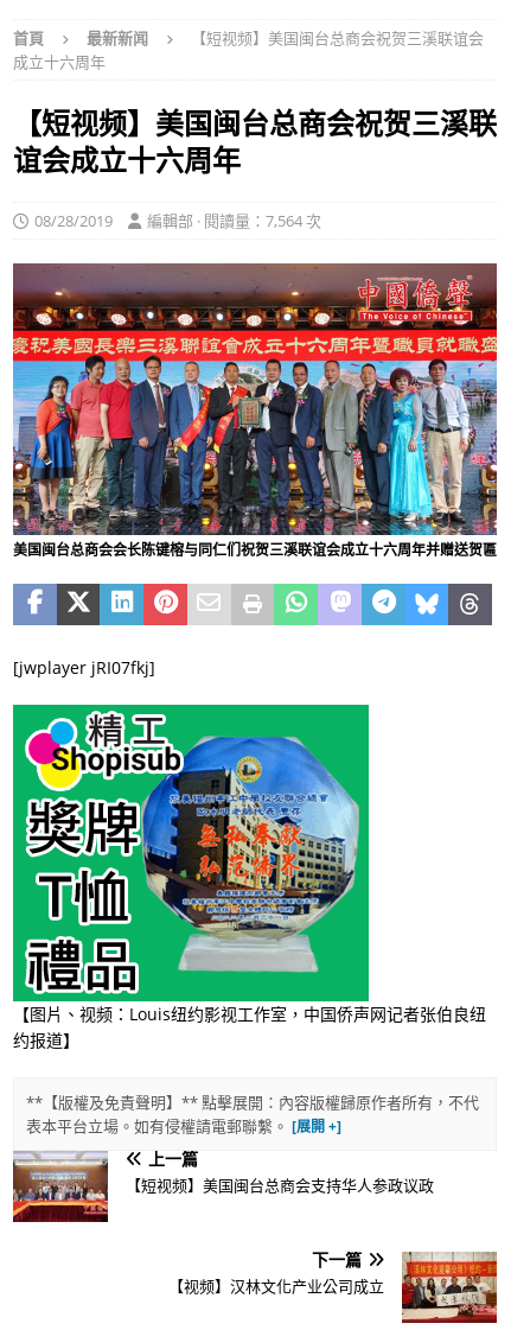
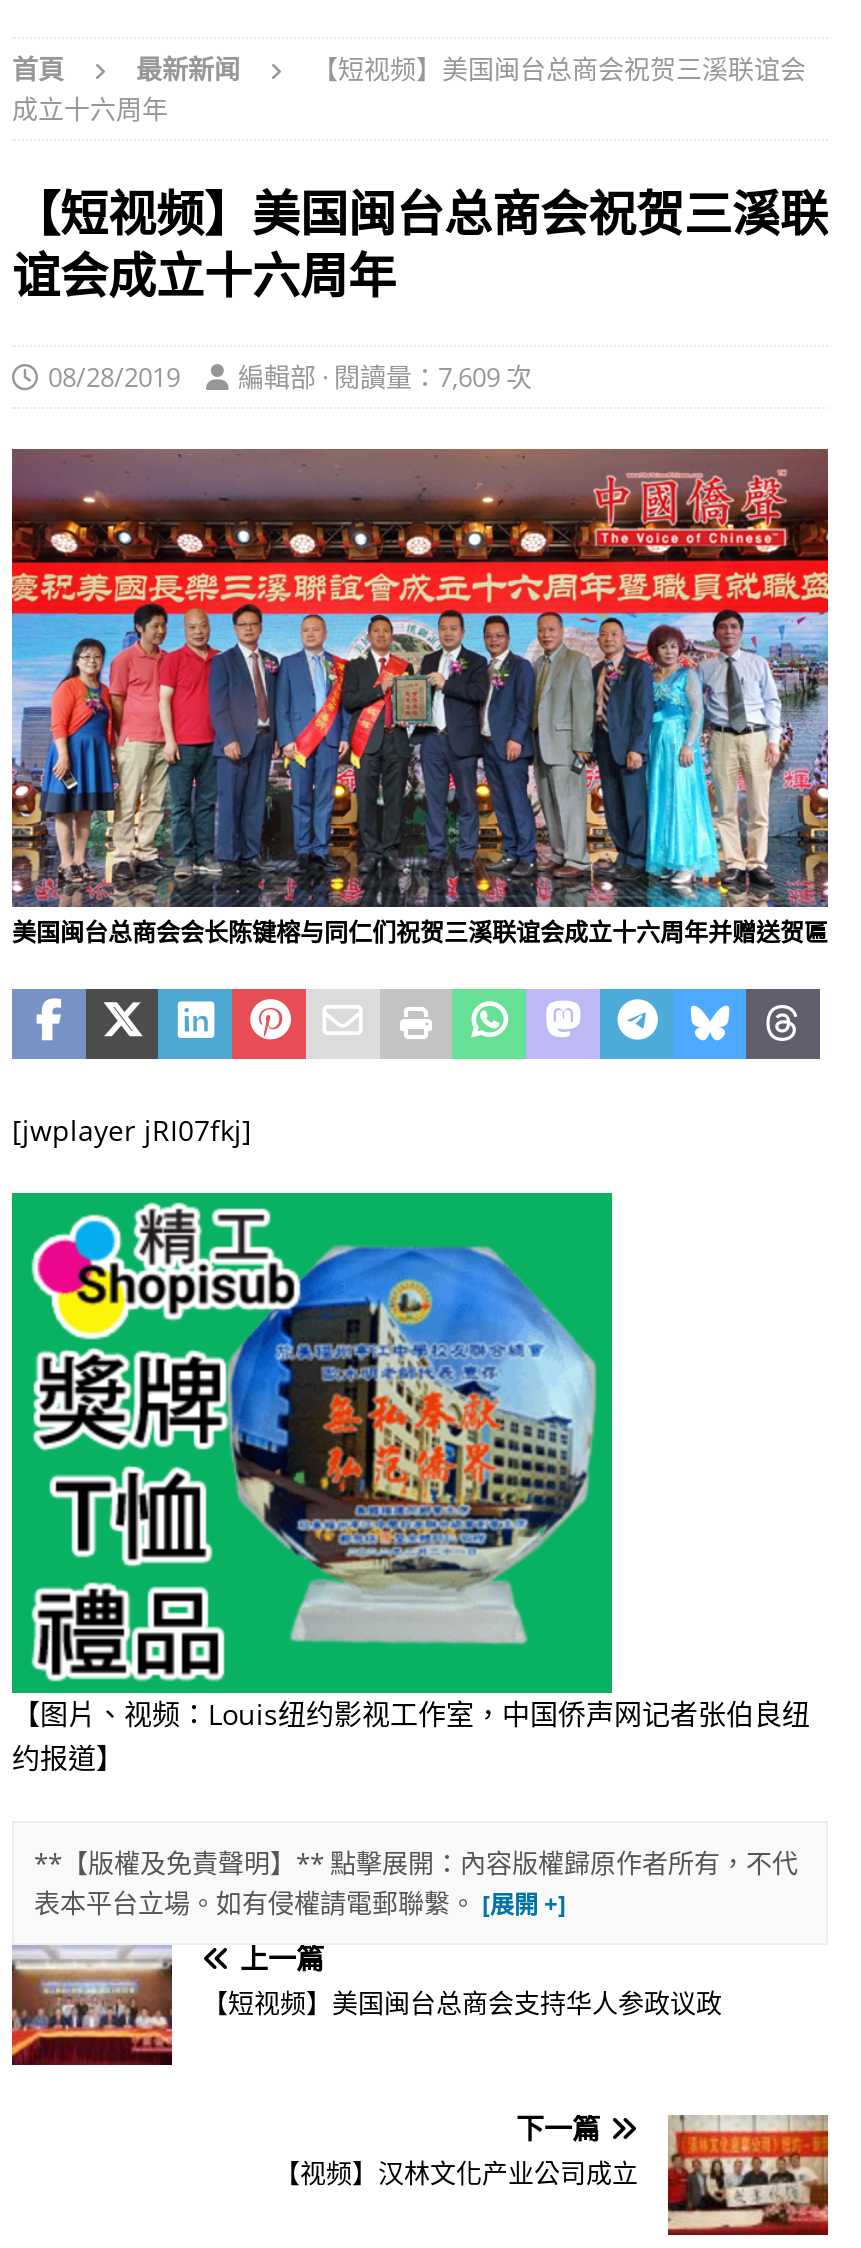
- 編輯部 · 閱讀量：7,564 次
+ 編輯部 · 閱讀量：7,609 次
